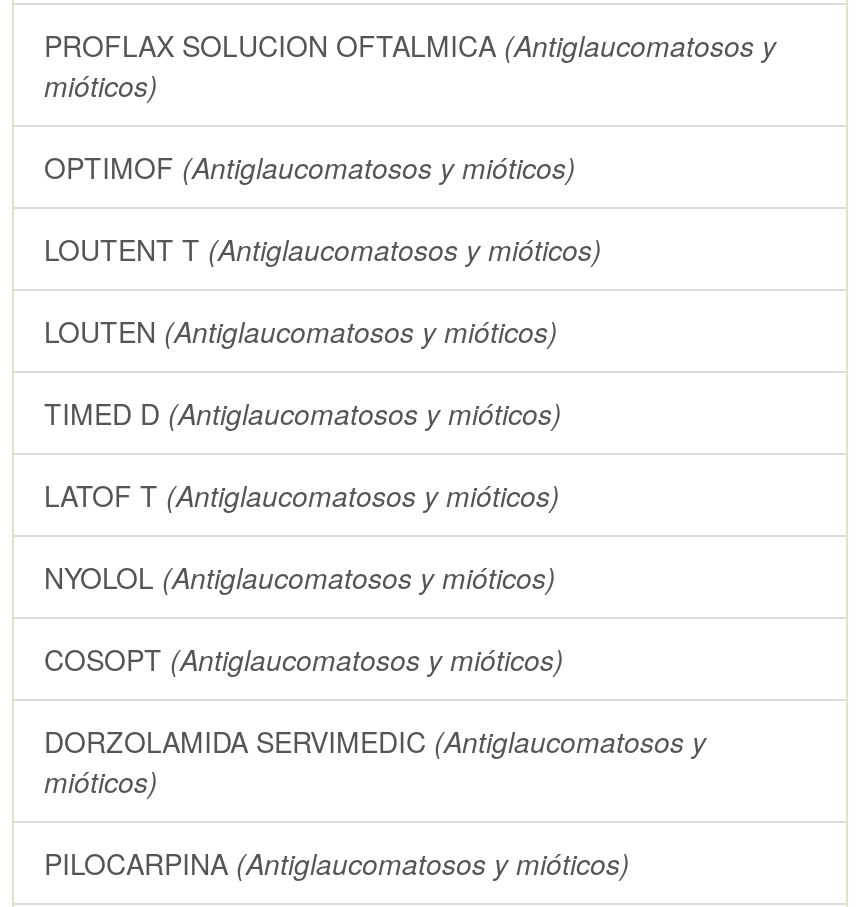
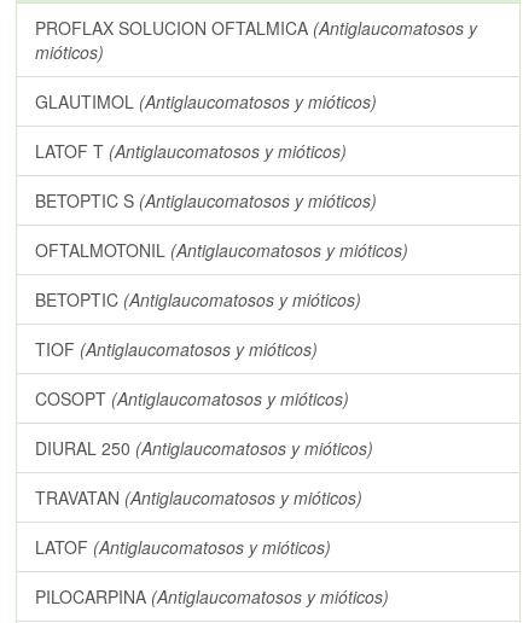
- OPTIMOF (Antiglaucomatosos y mióticos)
- LOUTENT T (Antiglaucomatosos y mióticos)
- LOUTEN (Antiglaucomatosos y mióticos)
- TIMED D (Antiglaucomatosos y mióticos)
+ GLAUTIMOL (Antiglaucomatosos y mióticos)

moved up: LATOF T (Antiglaucomatosos y mióticos)

- NYOLOL (Antiglaucomatosos y mióticos)
+ BETOPTIC S (Antiglaucomatosos y mióticos)
+ OFTALMOTONIL (Antiglaucomatosos y mióticos)
+ BETOPTIC (Antiglaucomatosos y mióticos)
+ TIOF (Antiglaucomatosos y mióticos)

- DORZOLAMIDA SERVIMEDIC (Antiglaucomatosos y
- mióticos)
+ DIURAL 250 (Antiglaucomatosos y mióticos)
+ TRAVATAN (Antiglaucomatosos y mióticos)
+ LATOF (Antiglaucomatosos y mióticos)
